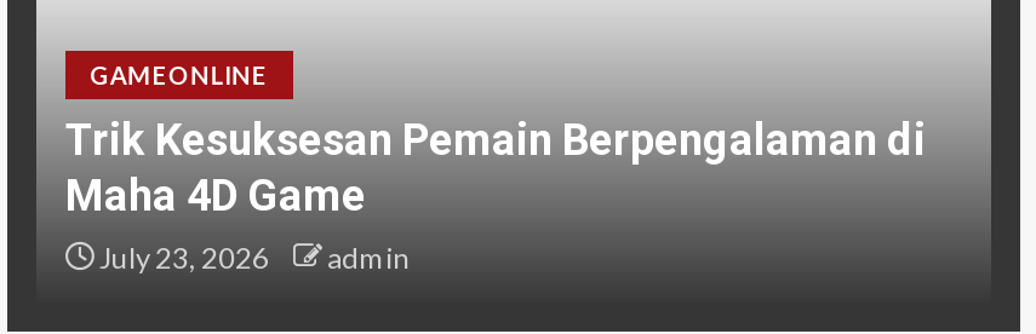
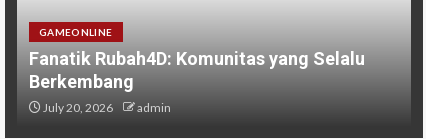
- Trik Kesuksesan Pemain Berpengalaman di
- Maha 4D Game
- July 23, 2026
+ Fanatik Rubah4D: Komunitas yang Selalu
+ Berkembang
+ July 20, 2026
